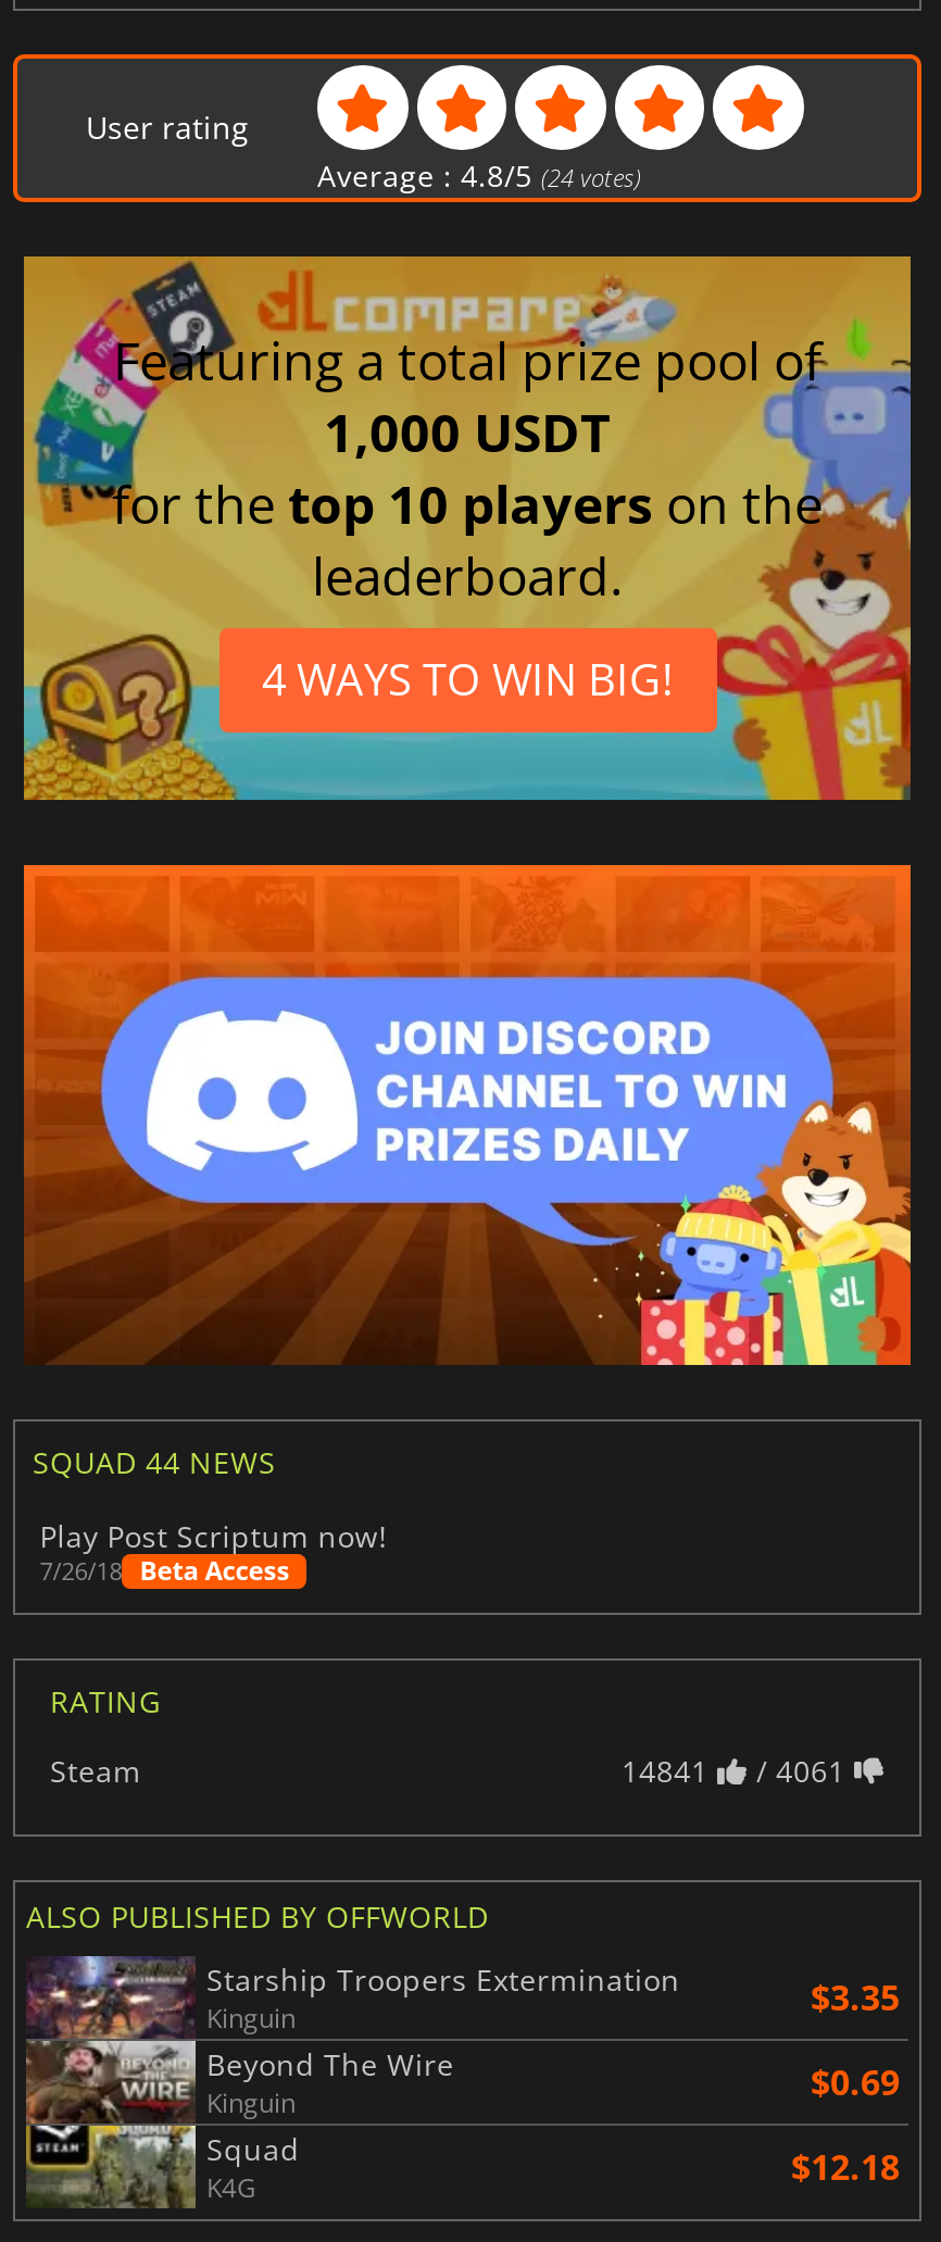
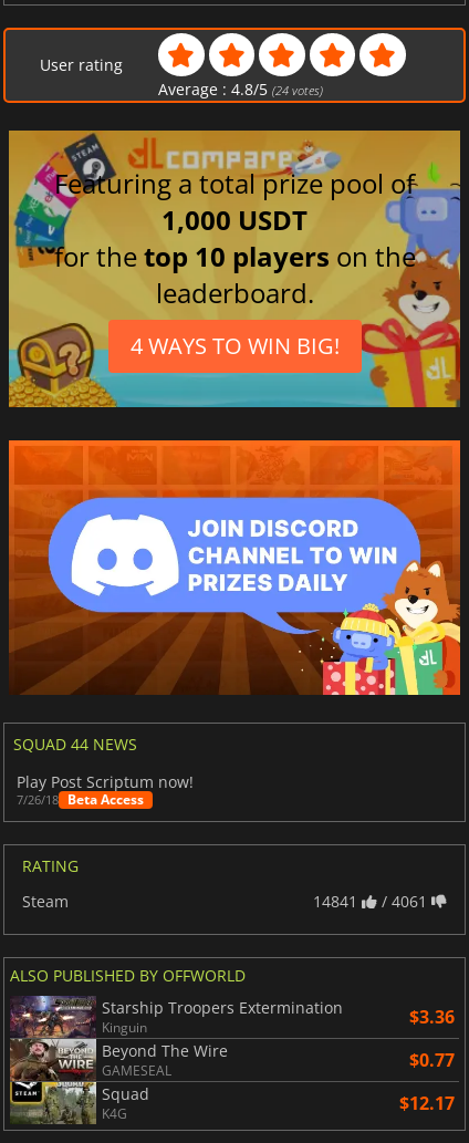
- $3.35
+ $3.36

- Kinguin
- $0.69
+ GAMESEAL
+ $0.77

- $12.18
+ $12.17
